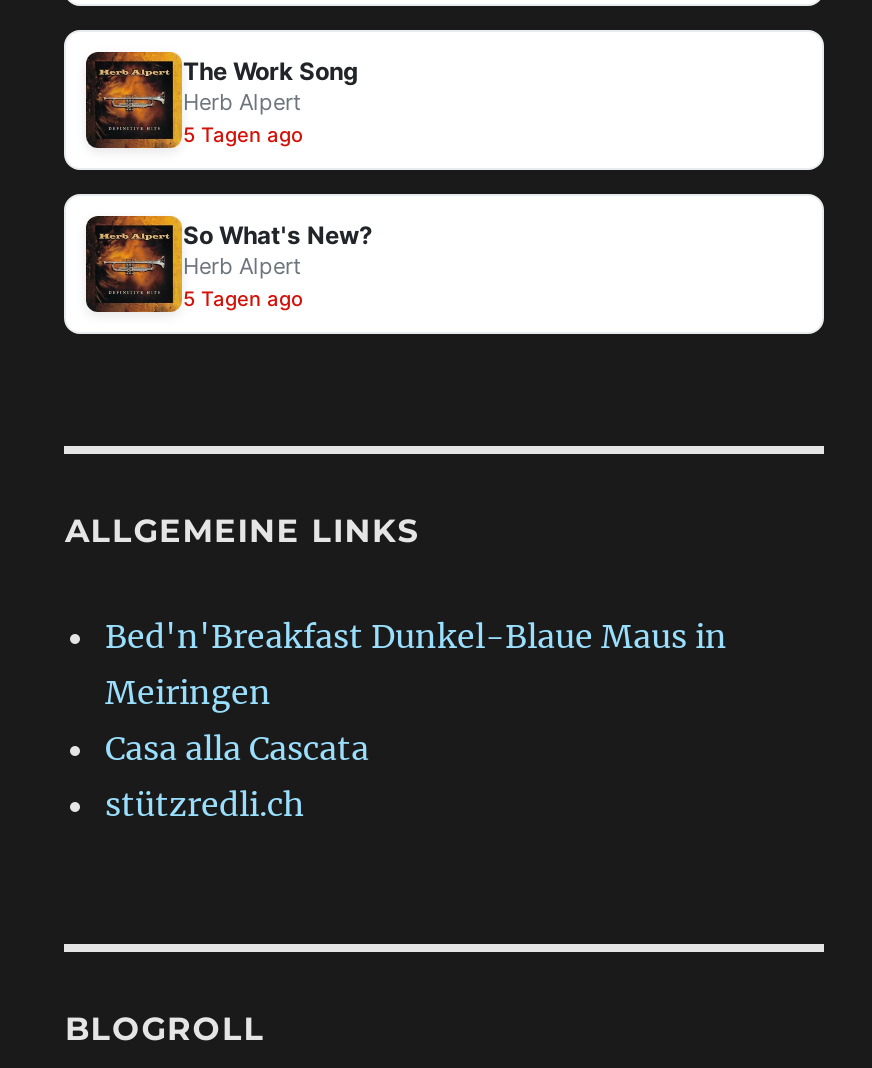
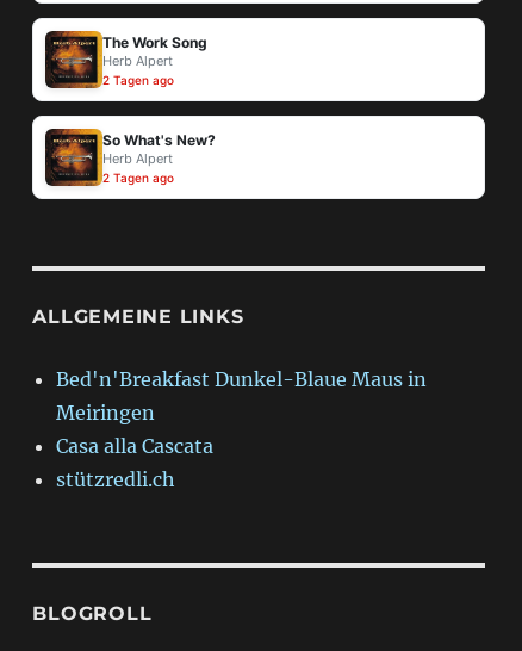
- 5 Tagen ago
+ 2 Tagen ago

- 5 Tagen ago
+ 2 Tagen ago
